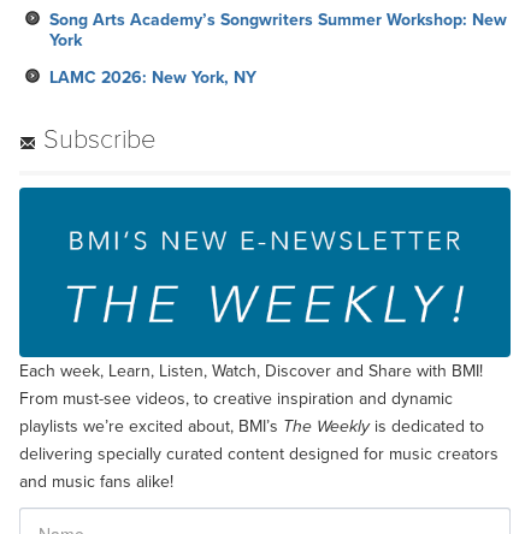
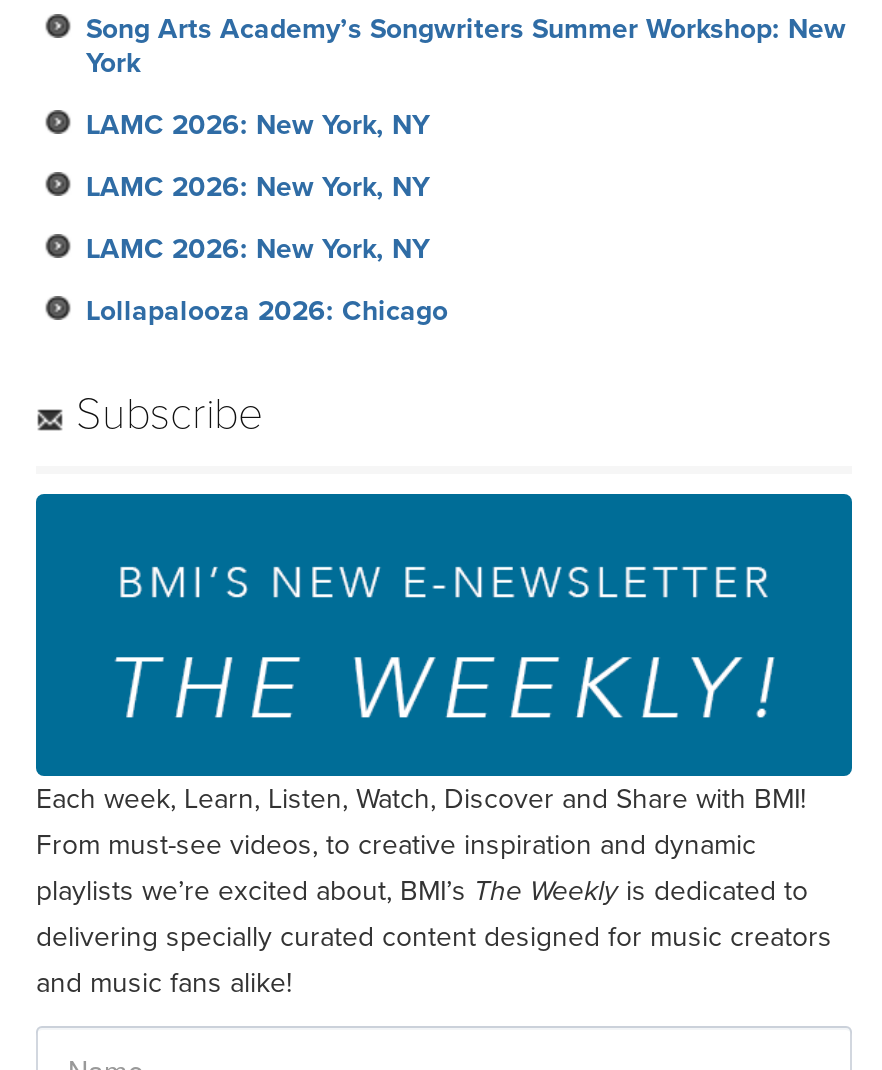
+ LAMC 2026: New York, NY
+ LAMC 2026: New York, NY
+ Lollapalooza 2026: Chicago
